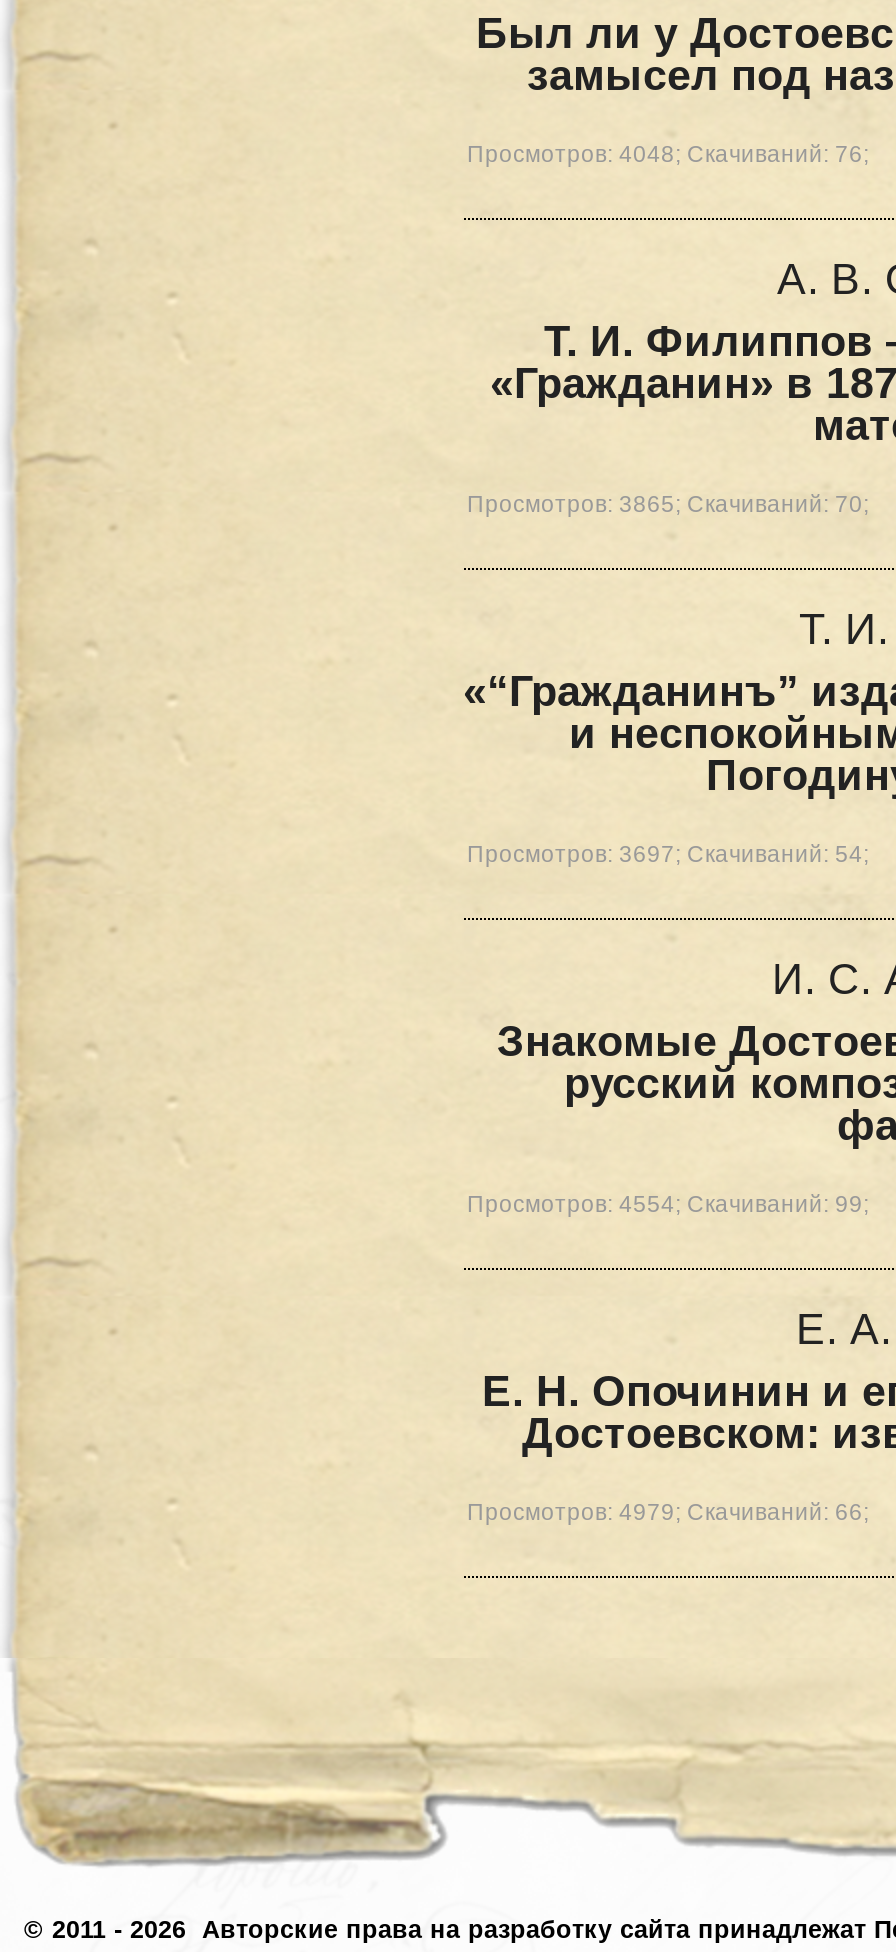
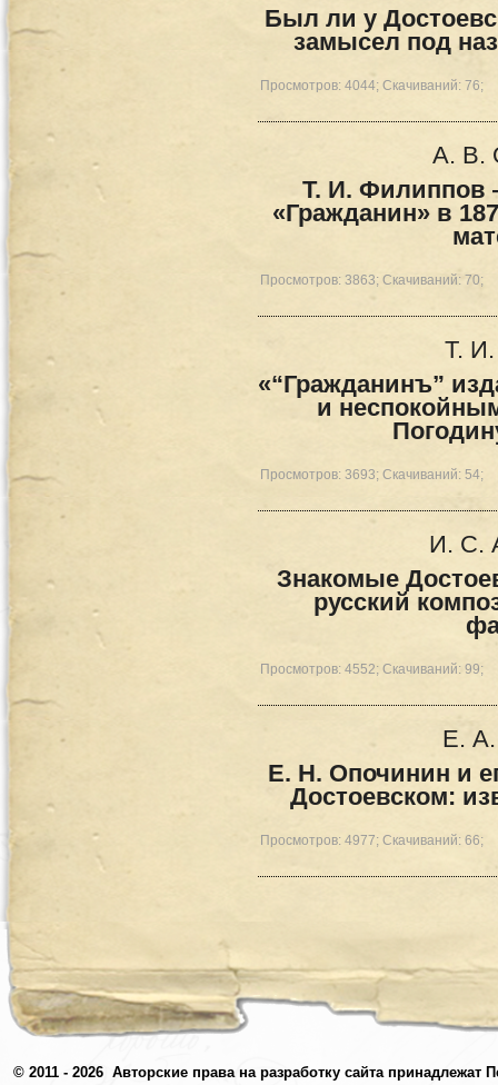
- Просмотров: 4048; Скачиваний: 76;
+ Просмотров: 4044; Скачиваний: 76;

- Просмотров: 3865; Скачиваний: 70;
+ Просмотров: 3863; Скачиваний: 70;

- Просмотров: 3697; Скачиваний: 54;
+ Просмотров: 3693; Скачиваний: 54;

- Просмотров: 4554; Скачиваний: 99;
+ Просмотров: 4552; Скачиваний: 99;

- Просмотров: 4979; Скачиваний: 66;
+ Просмотров: 4977; Скачиваний: 66;
